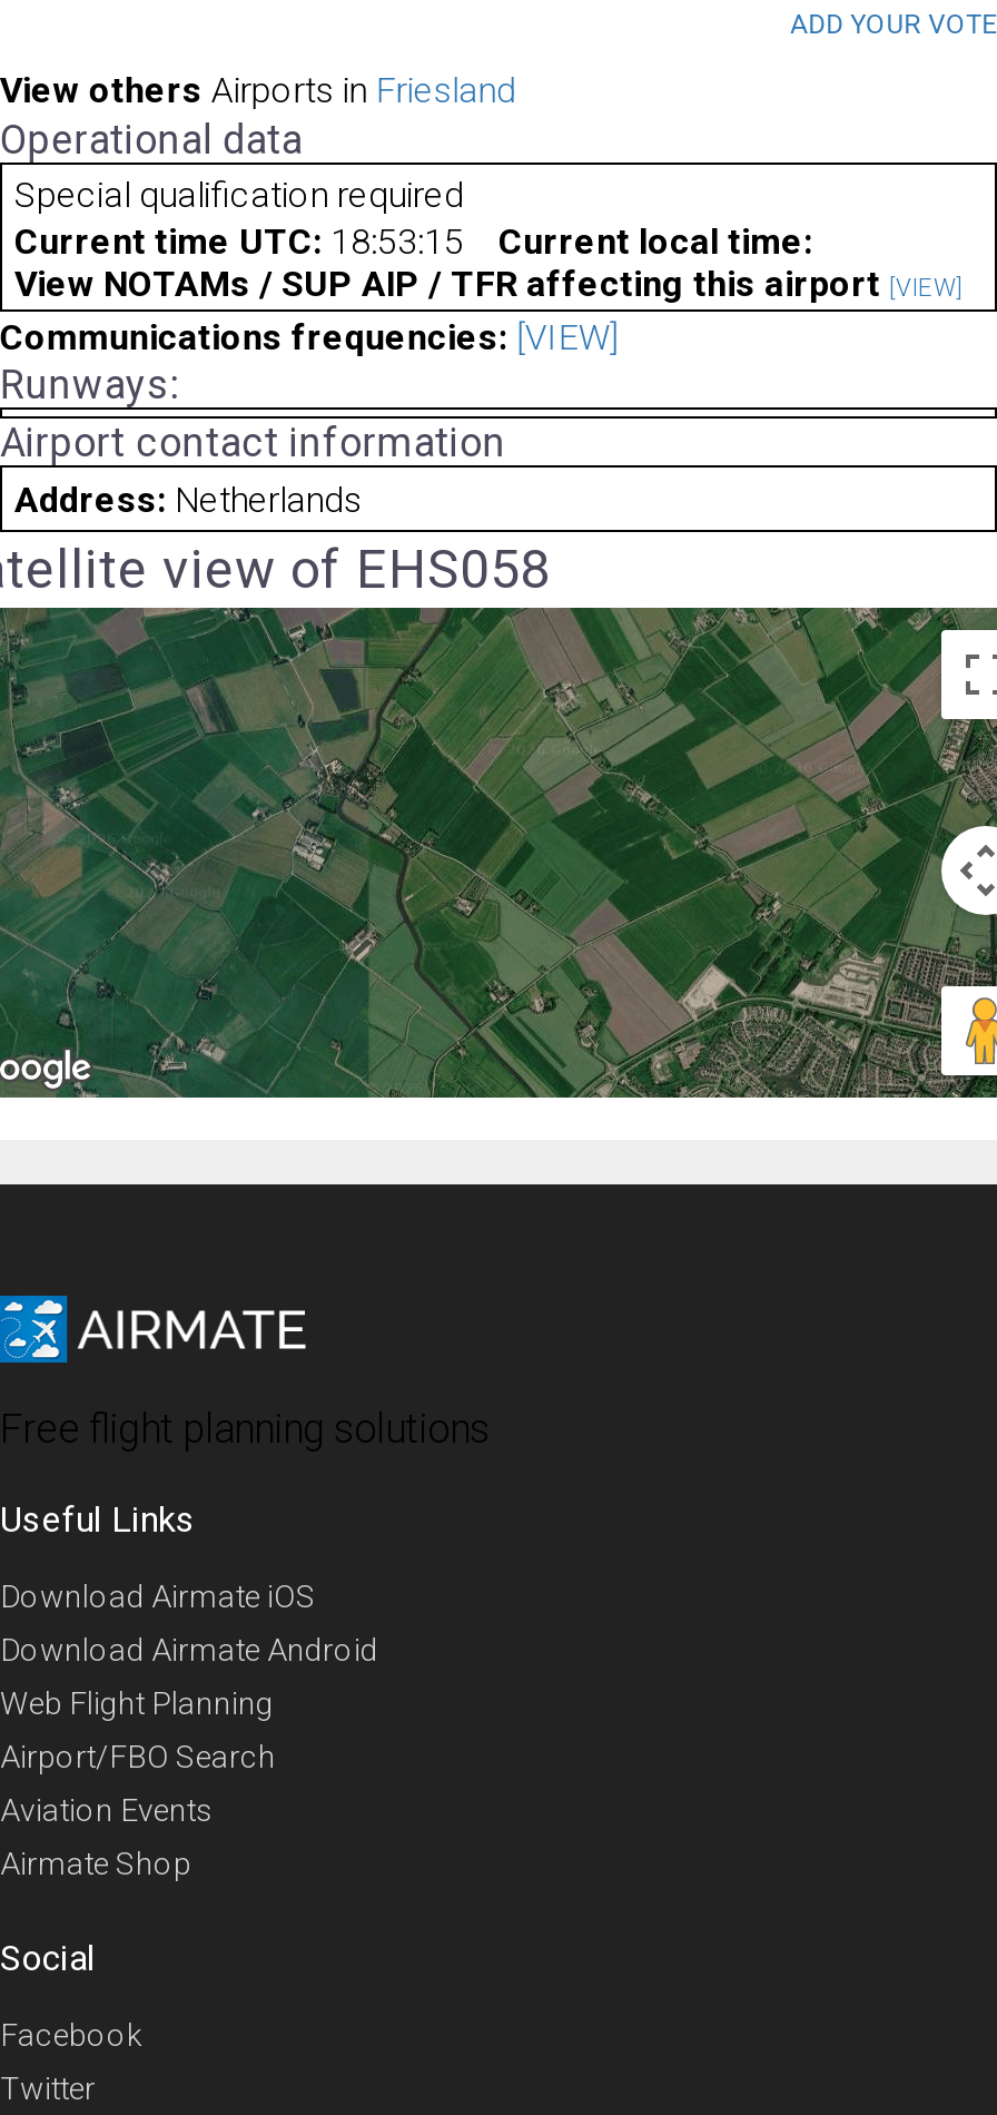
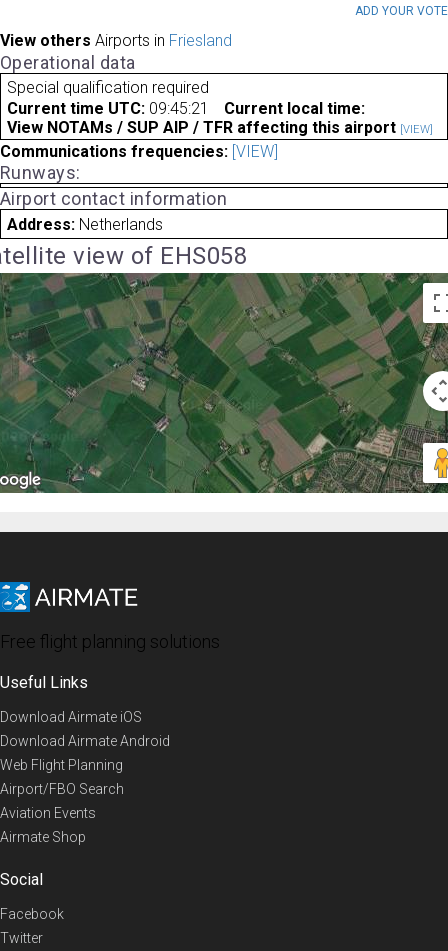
- Current time UTC: 18:53:15
+ Current time UTC: 09:45:21
